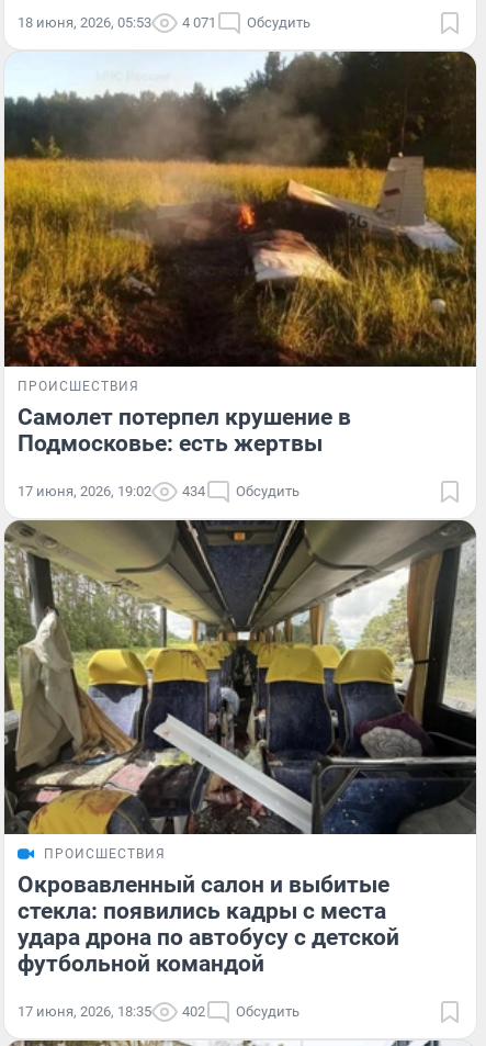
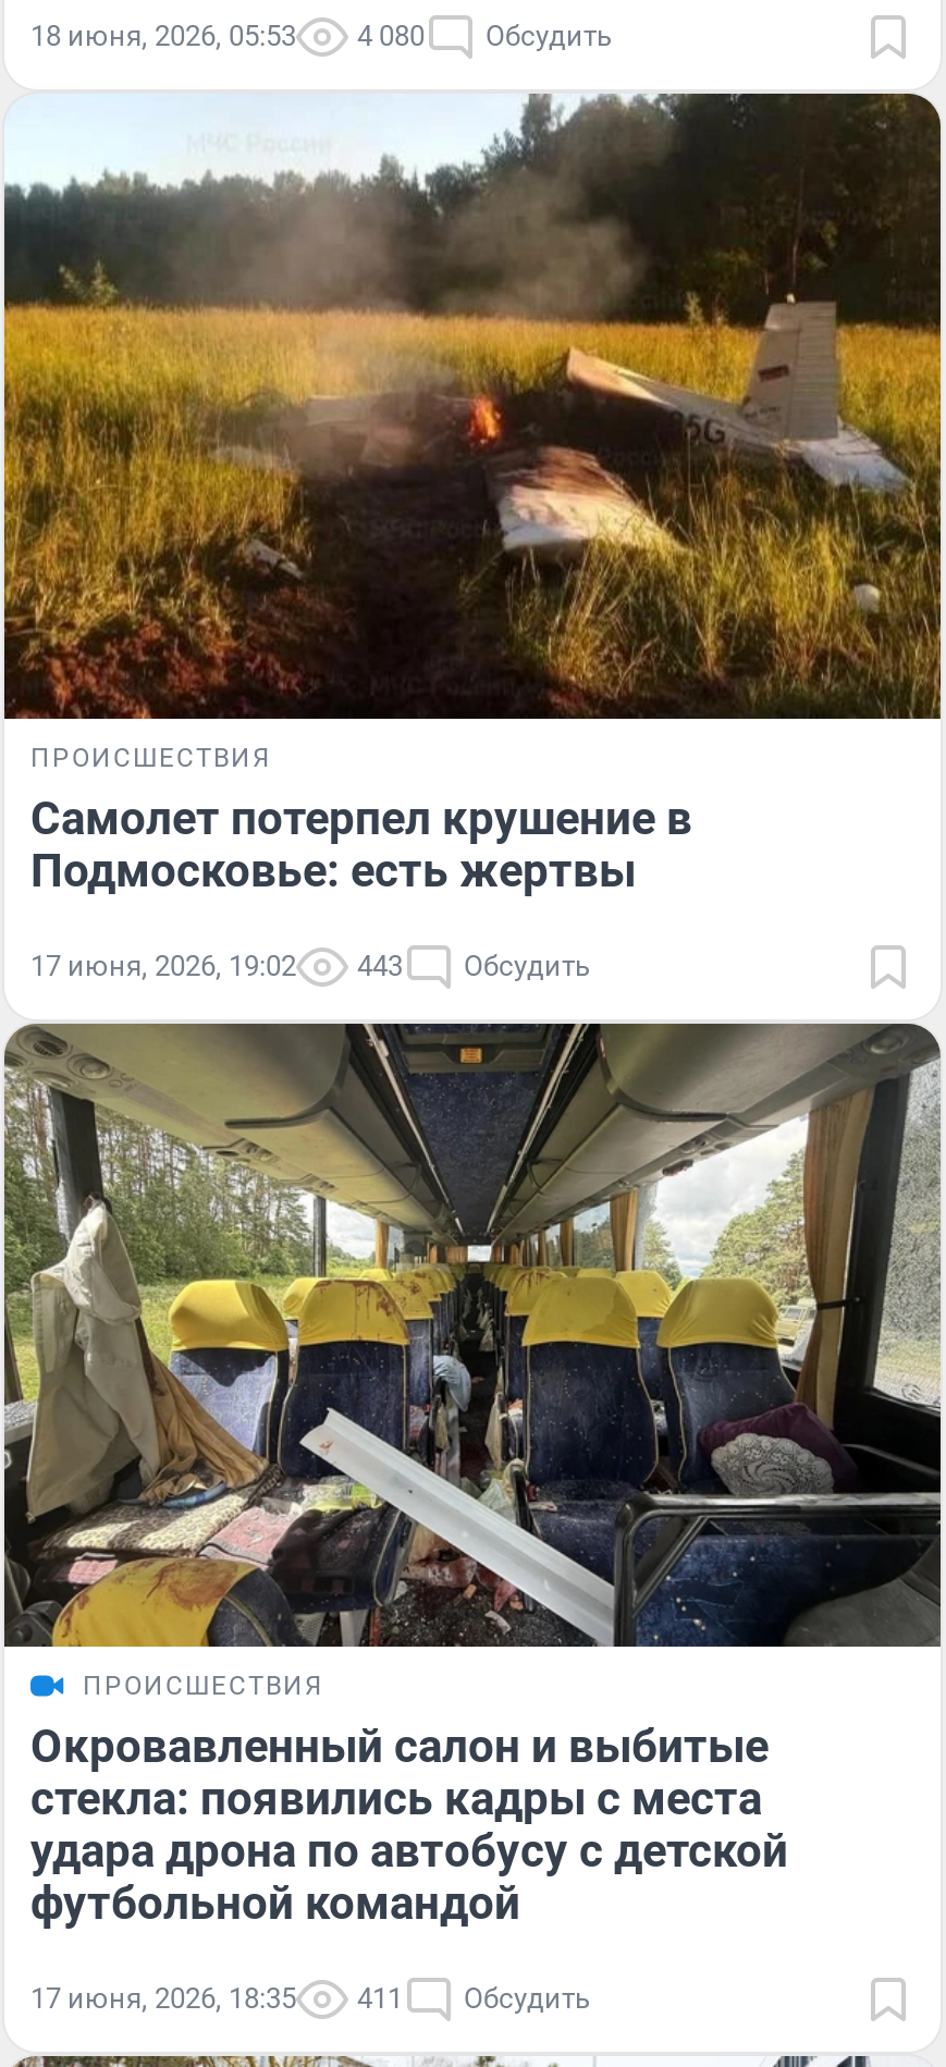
- 18 июня, 2026, 05:53 4 071 Обсудить
+ 18 июня, 2026, 05:53 4 080 Обсудить

- 17 июня, 2026, 19:02 434 Обсудить
+ 17 июня, 2026, 19:02 443 Обсудить

- 17 июня, 2026, 18:35 402 Обсудить
+ 17 июня, 2026, 18:35 411 Обсудить
